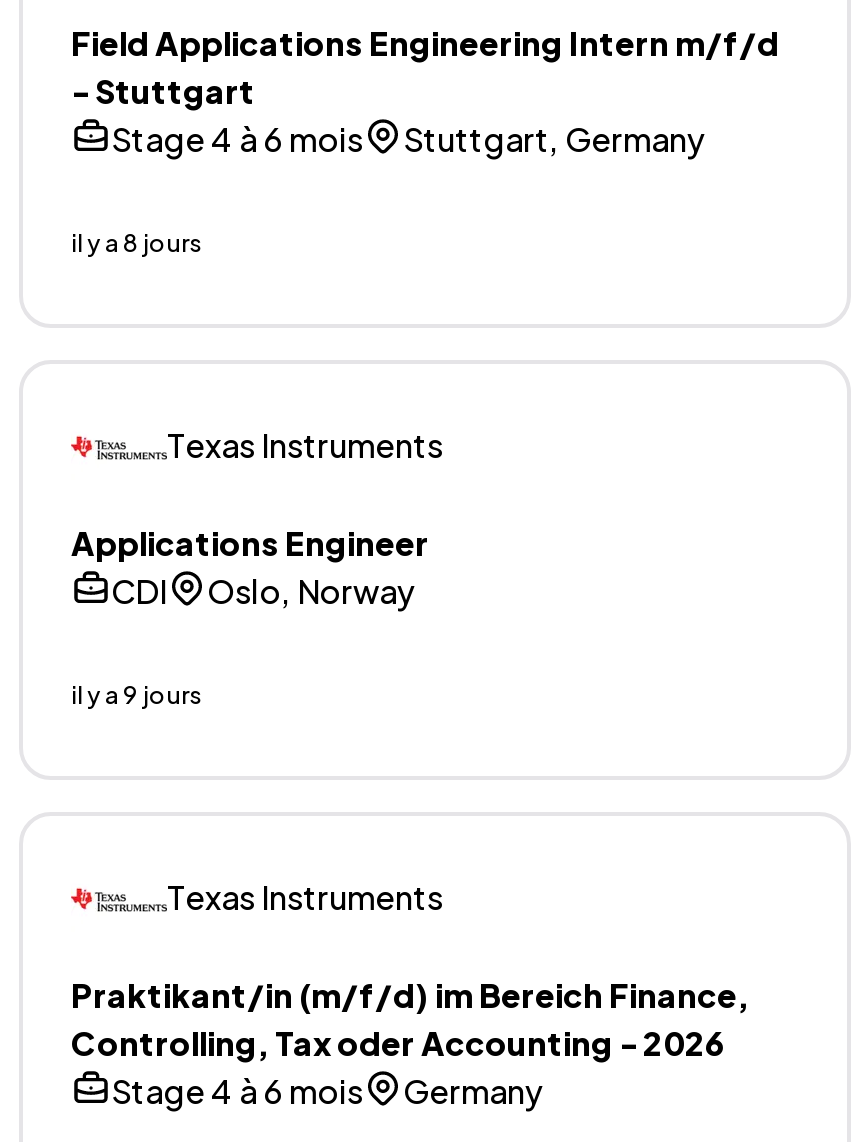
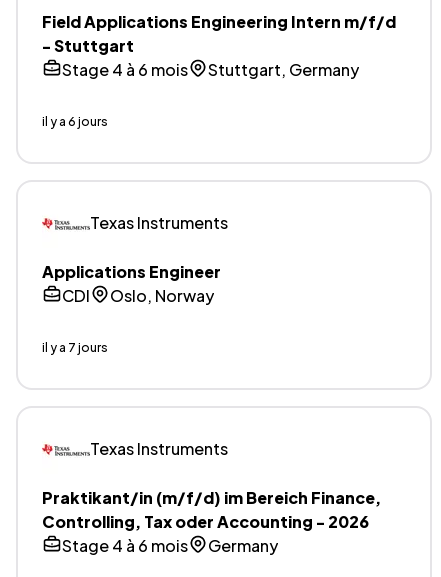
- il y a 8 jours
+ il y a 6 jours

- il y a 9 jours
+ il y a 7 jours
